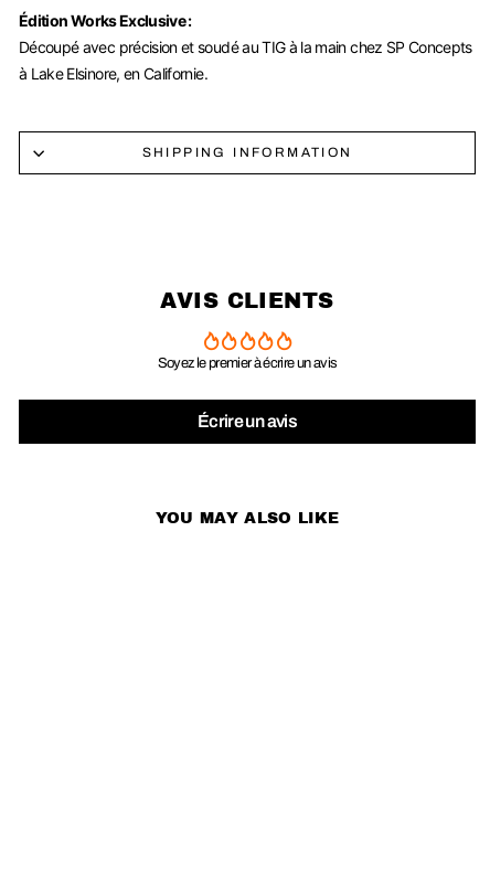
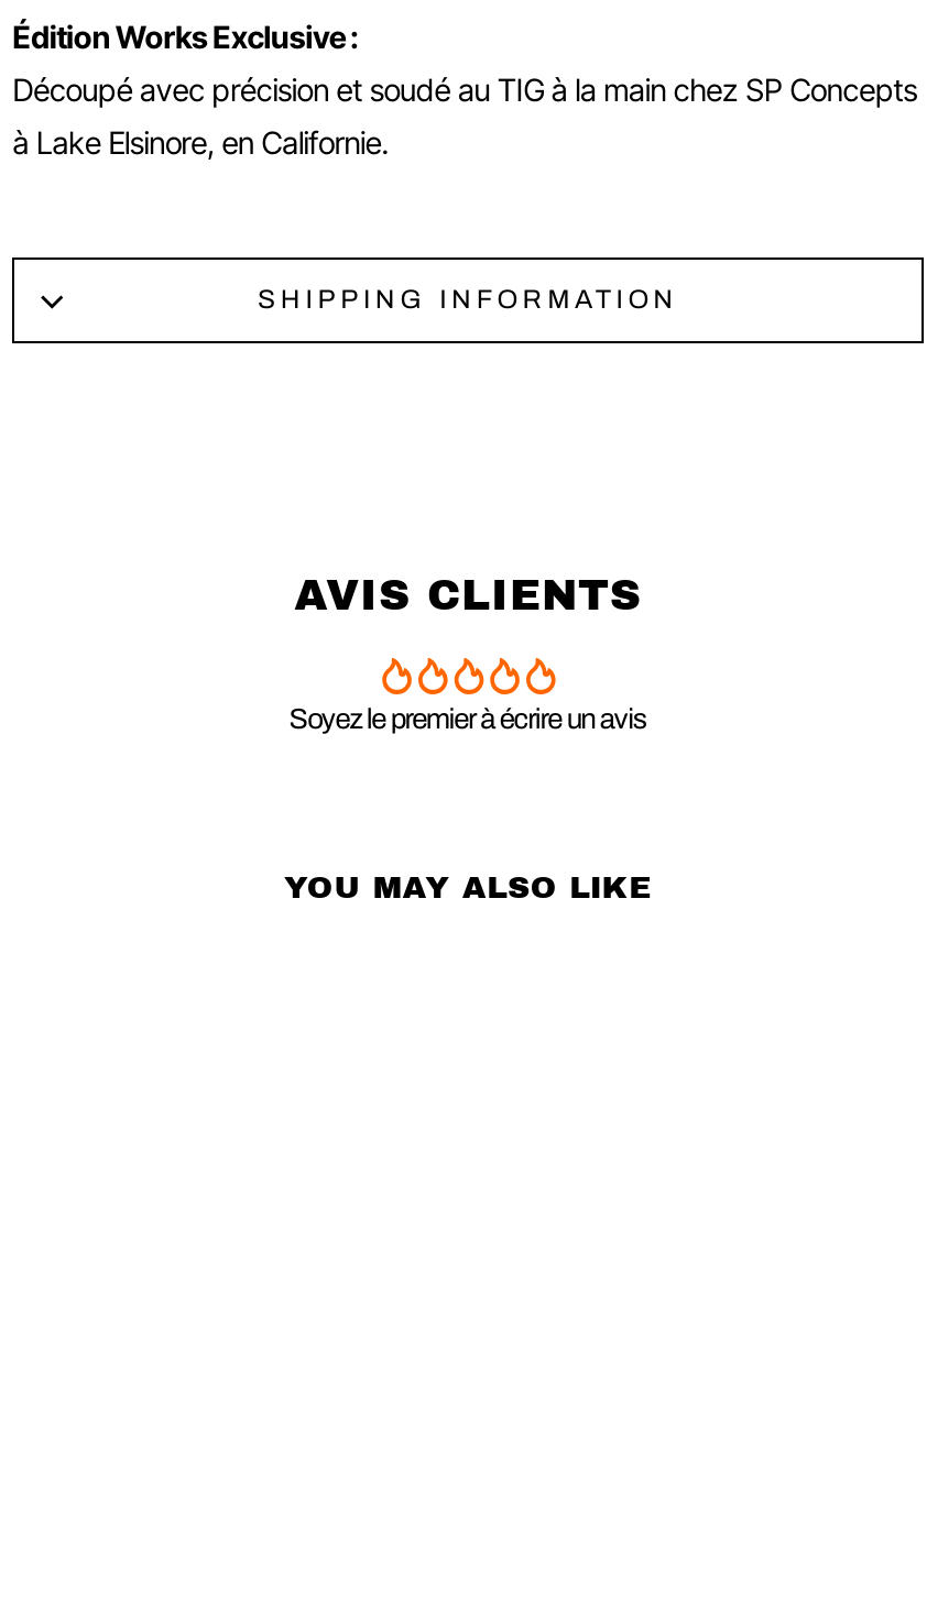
- Écrire un avis
